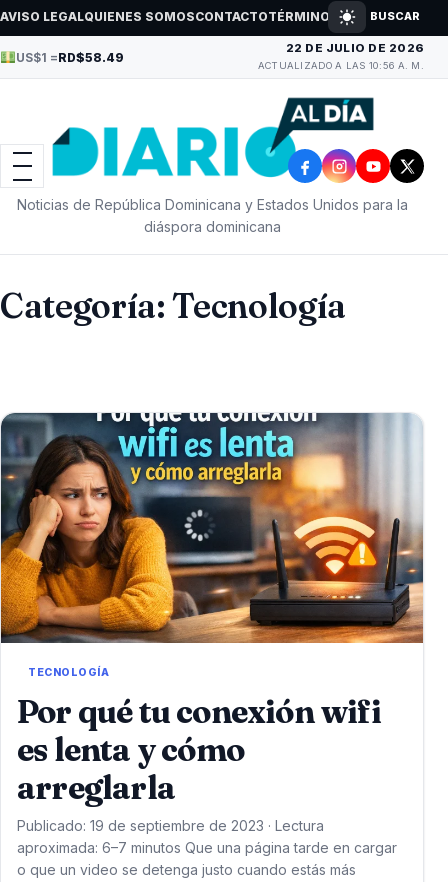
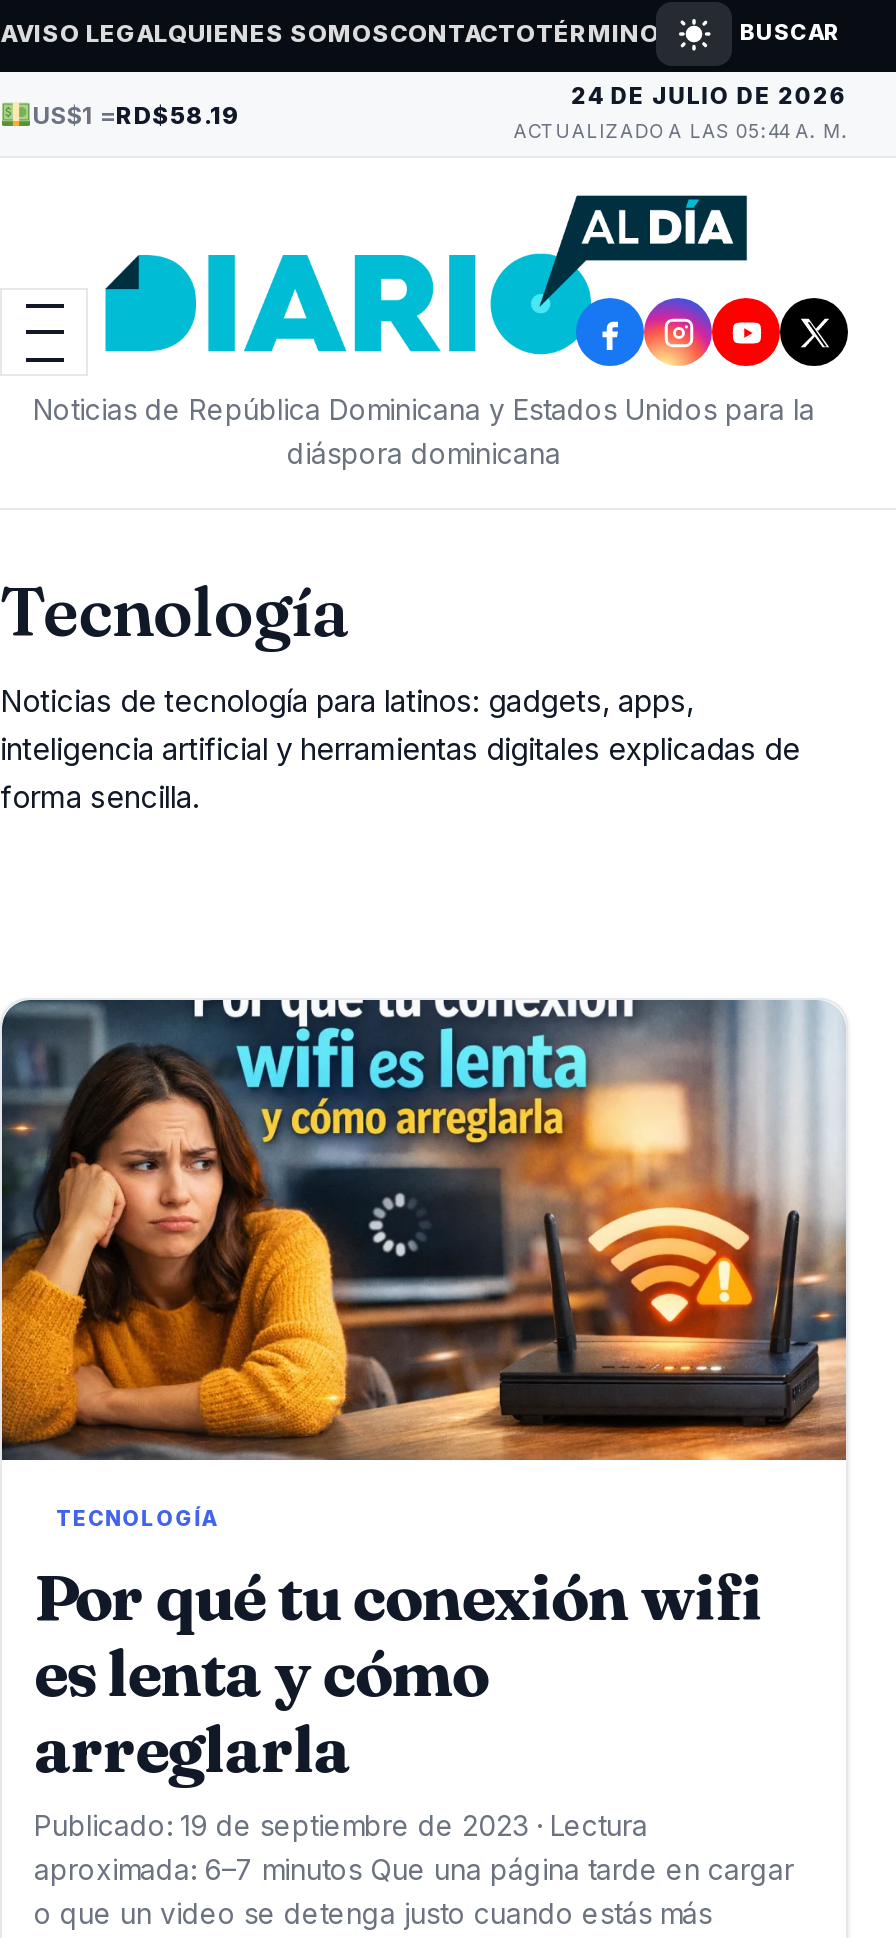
- 22 DE JULIO DE 2026
+ 24 DE JULIO DE 2026

- US$1 =RD$58.49
+ US$1 =RD$58.19

- ACTUALIZADO A LAS 10:56 A. M.
+ ACTUALIZADO A LAS 05:44 A. M.

- Categoría: Tecnología
+ Tecnología
+ Noticias de tecnología para latinos: gadgets, apps,
+ inteligencia artificial y herramientas digitales explicadas de
+ forma sencilla.
